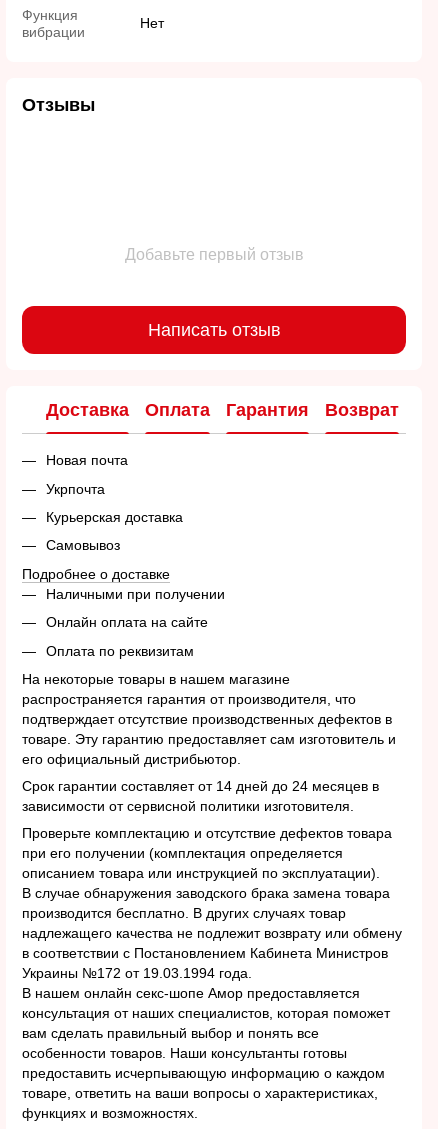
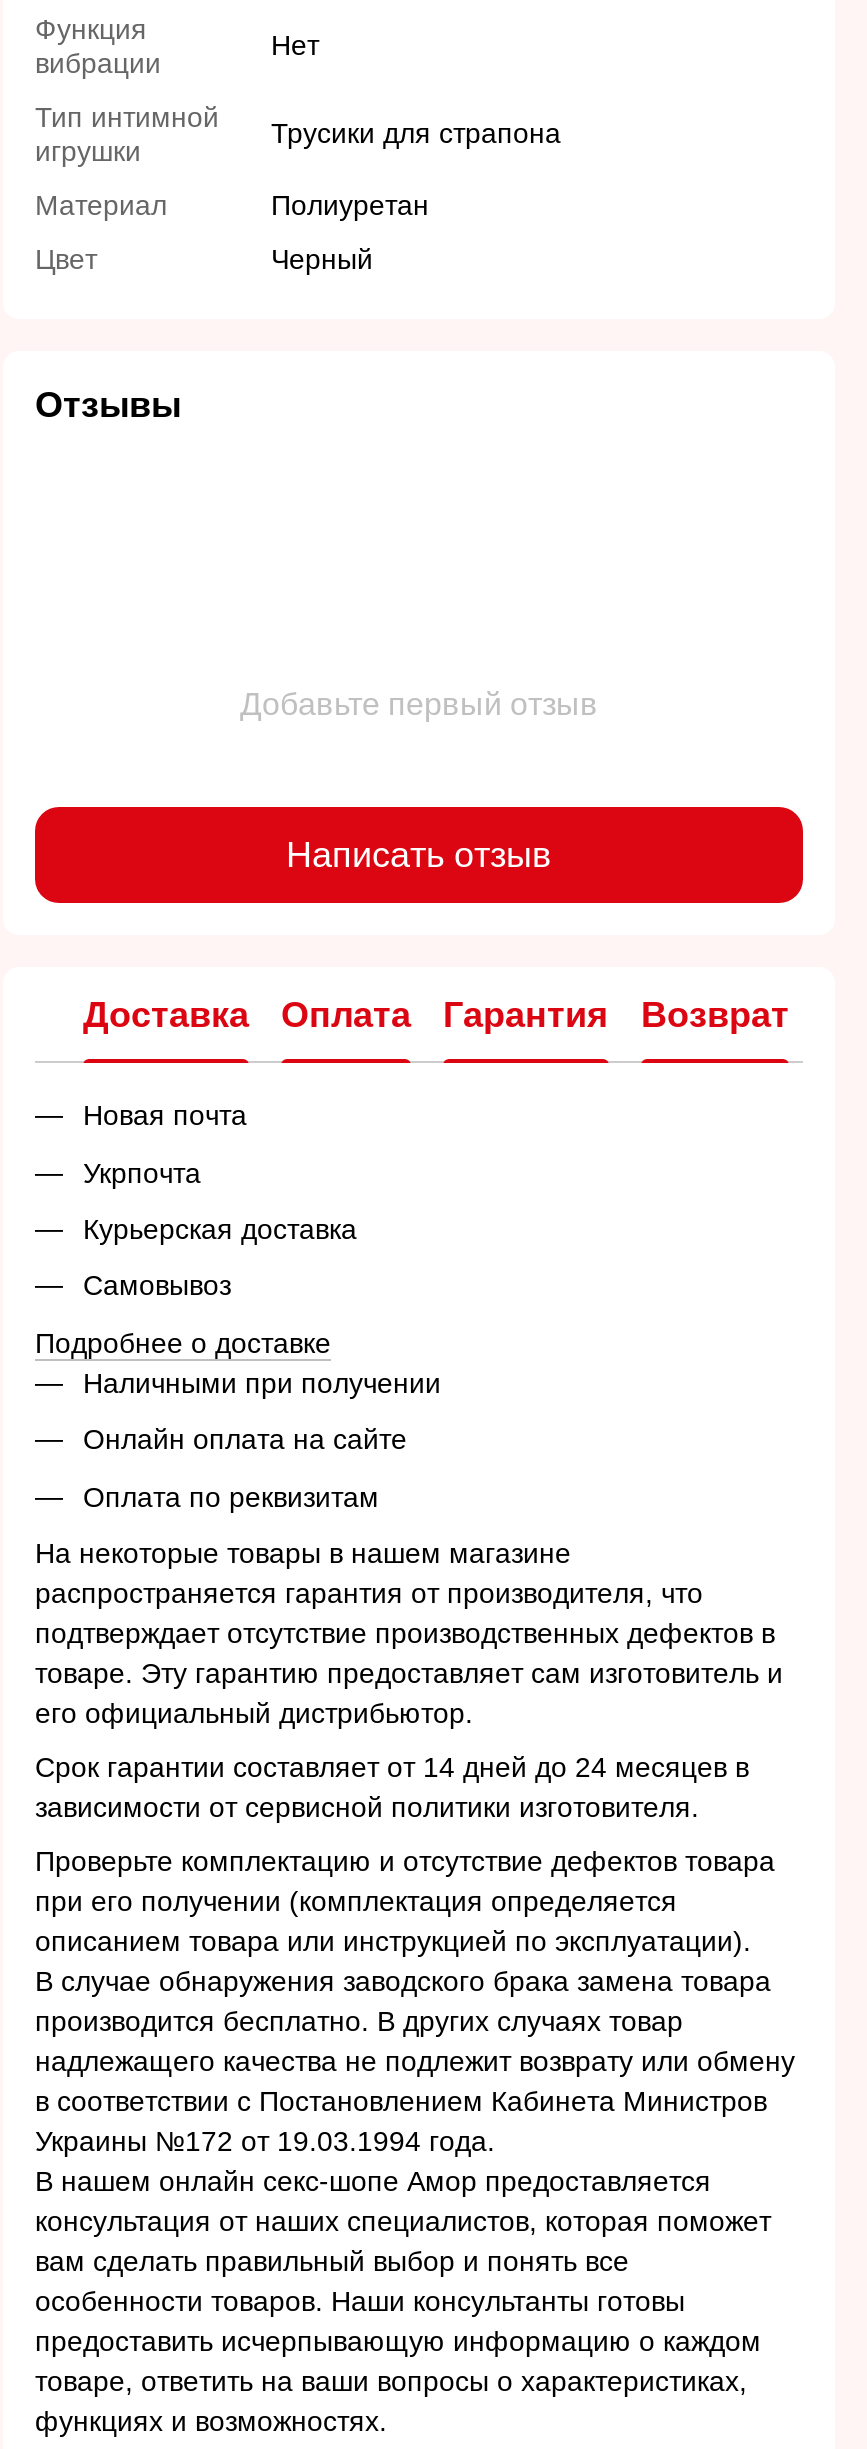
+ Тип интимной
+ игрушки

+ Трусики для страпона
+ Материал
+ Полиуретан
+ Цвет
+ Черный
